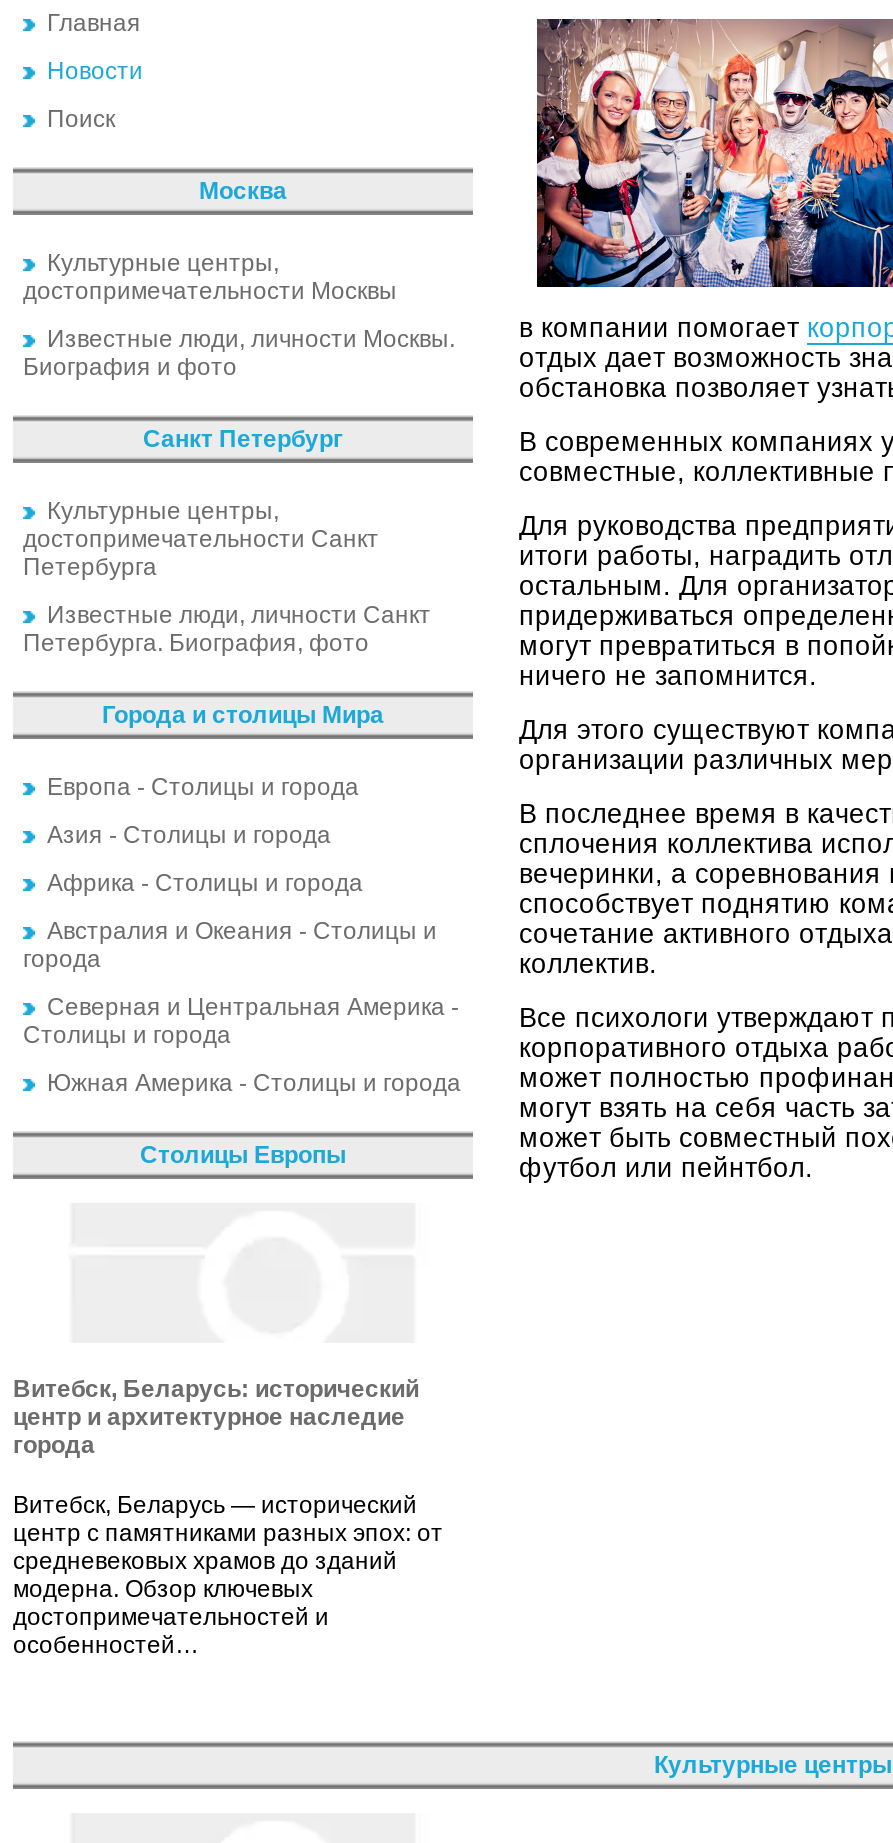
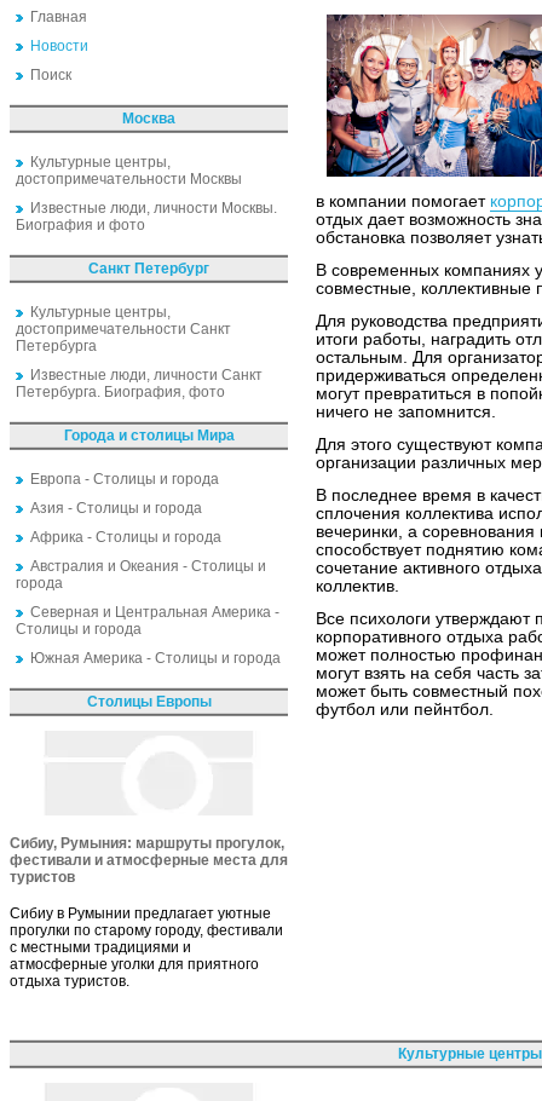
- Витебск, Беларусь: исторический
- центр и архитектурное наследие
- города
+ Сибиу, Румыния: маршруты прогулок,
+ фестивали и атмосферные места для
+ туристов

- Витебск, Беларусь — исторический
- центр с памятниками разных эпох: от
- средневековых храмов до зданий
- модерна. Обзор ключевых
- достопримечательностей и
- особенностей…
+ Сибиу в Румынии предлагает уютные
+ прогулки по старому городу, фестивали
+ с местными традициями и
+ атмосферные уголки для приятного
+ отдыха туристов.
